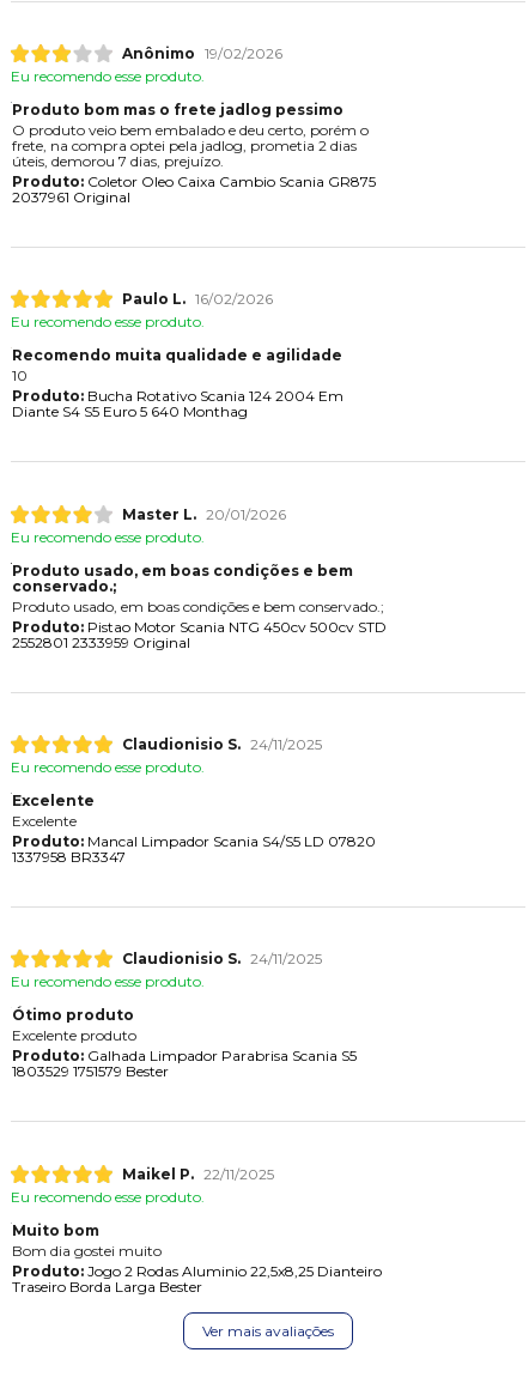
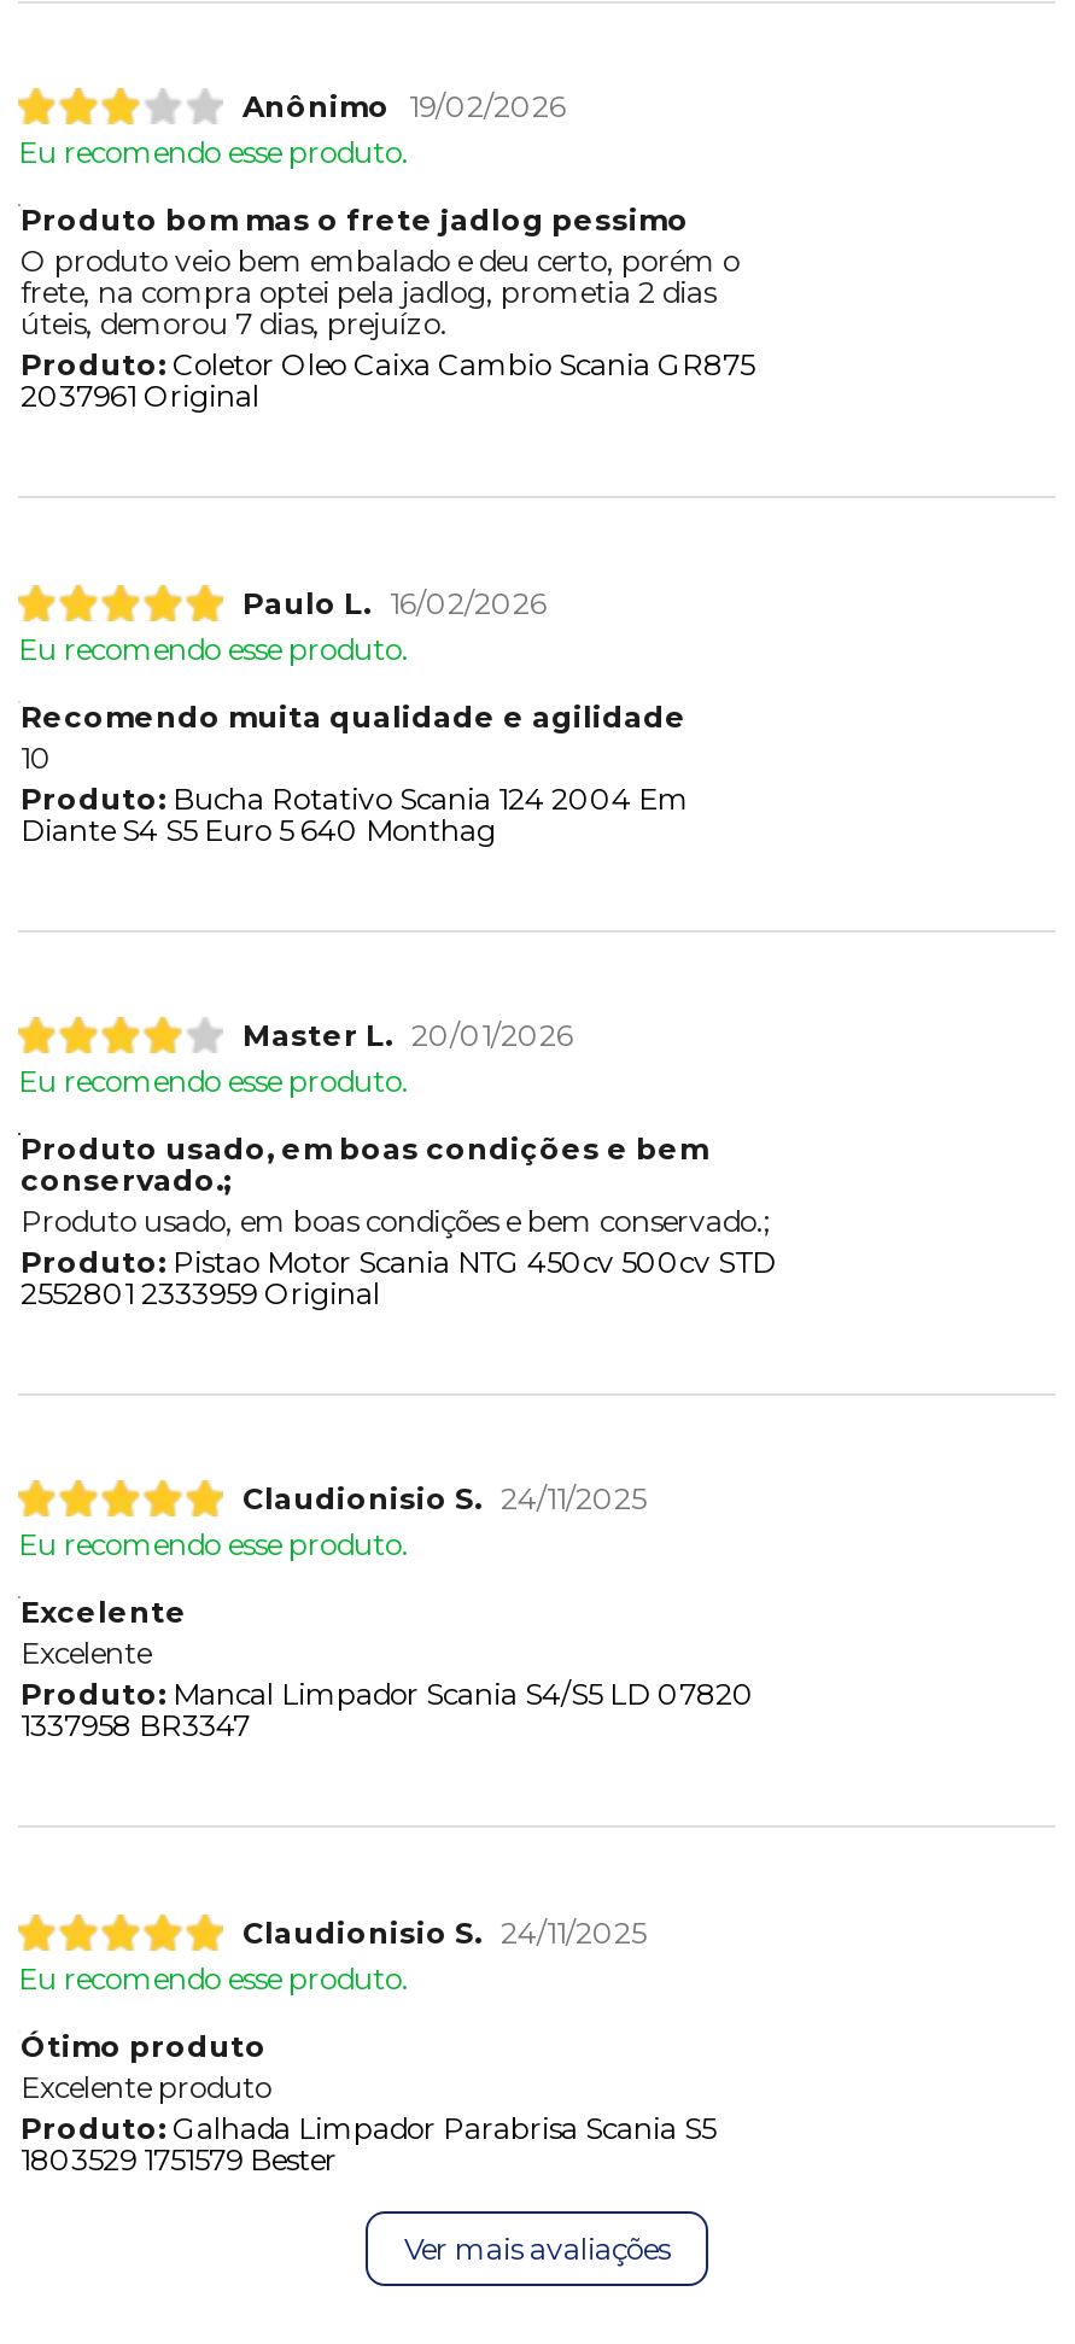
- Maikel P. 22/11/2025
- Eu recomendo esse produto.
- Muito bom
- Bom dia gostei muito
- Produto: Jogo 2 Rodas Aluminio 22,5x8,25 Dianteiro
- Traseiro Borda Larga Bester
